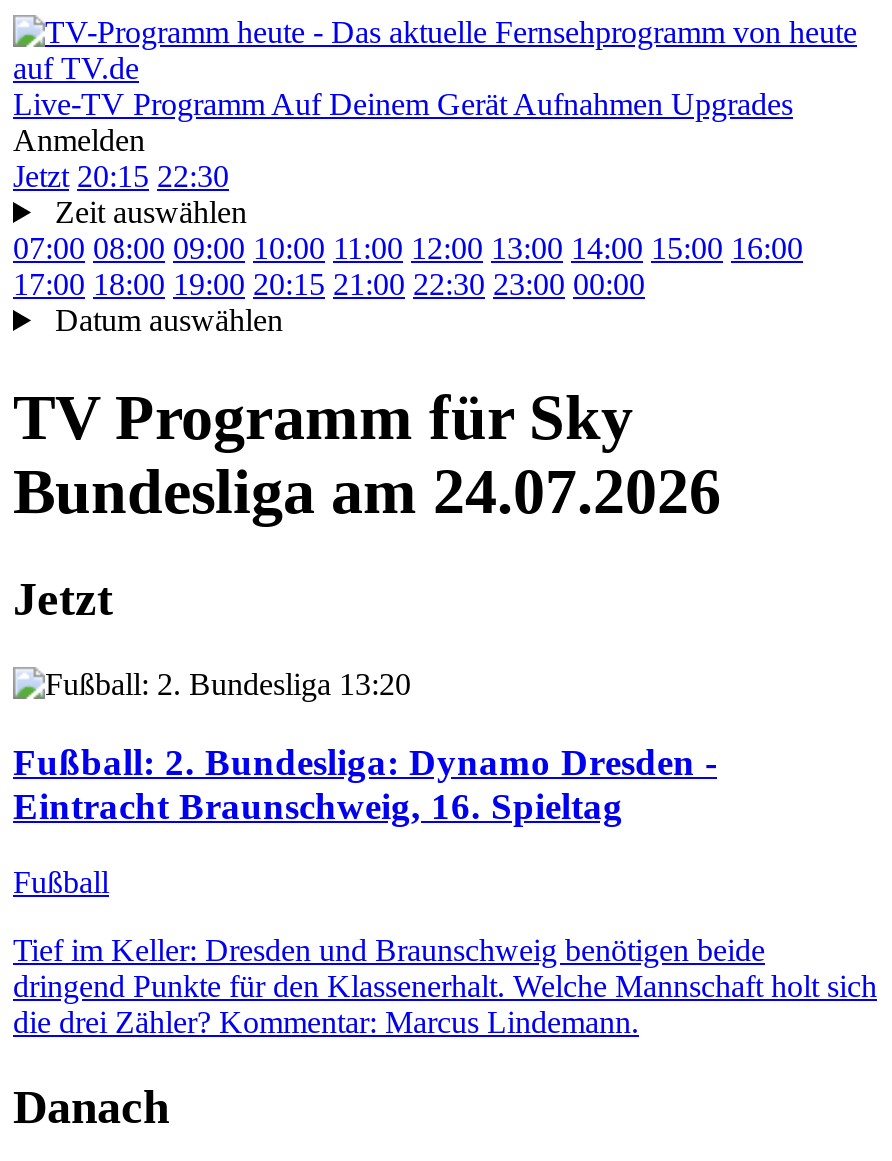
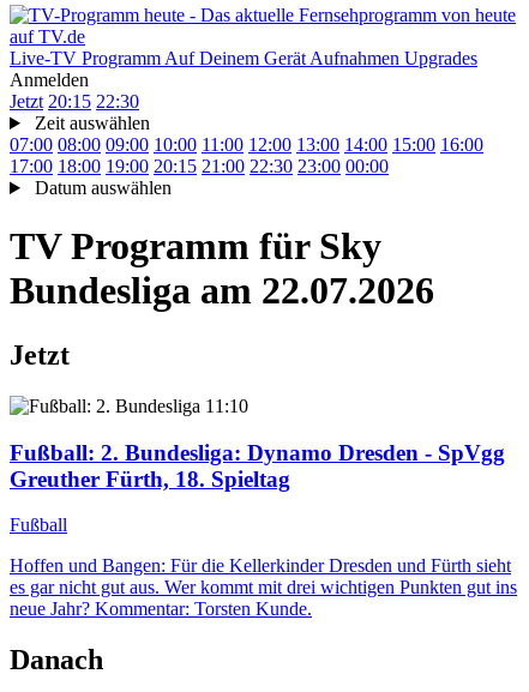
- Bundesliga am 24.07.2026
+ Bundesliga am 22.07.2026

- 13:20
+ 11:10

- Fußball: 2. Bundesliga: Dynamo Dresden -
- Eintracht Braunschweig, 16. Spieltag
+ Fußball: 2. Bundesliga: Dynamo Dresden - SpVgg
+ Greuther Fürth, 18. Spieltag

- Tief im Keller: Dresden und Braunschweig benötigen beide
- dringend Punkte für den Klassenerhalt. Welche Mannschaft holt sich
- die drei Zähler? Kommentar: Marcus Lindemann.
+ Hoffen und Bangen: Für die Kellerkinder Dresden und Fürth sieht
+ es gar nicht gut aus. Wer kommt mit drei wichtigen Punkten gut ins
+ neue Jahr? Kommentar: Torsten Kunde.
